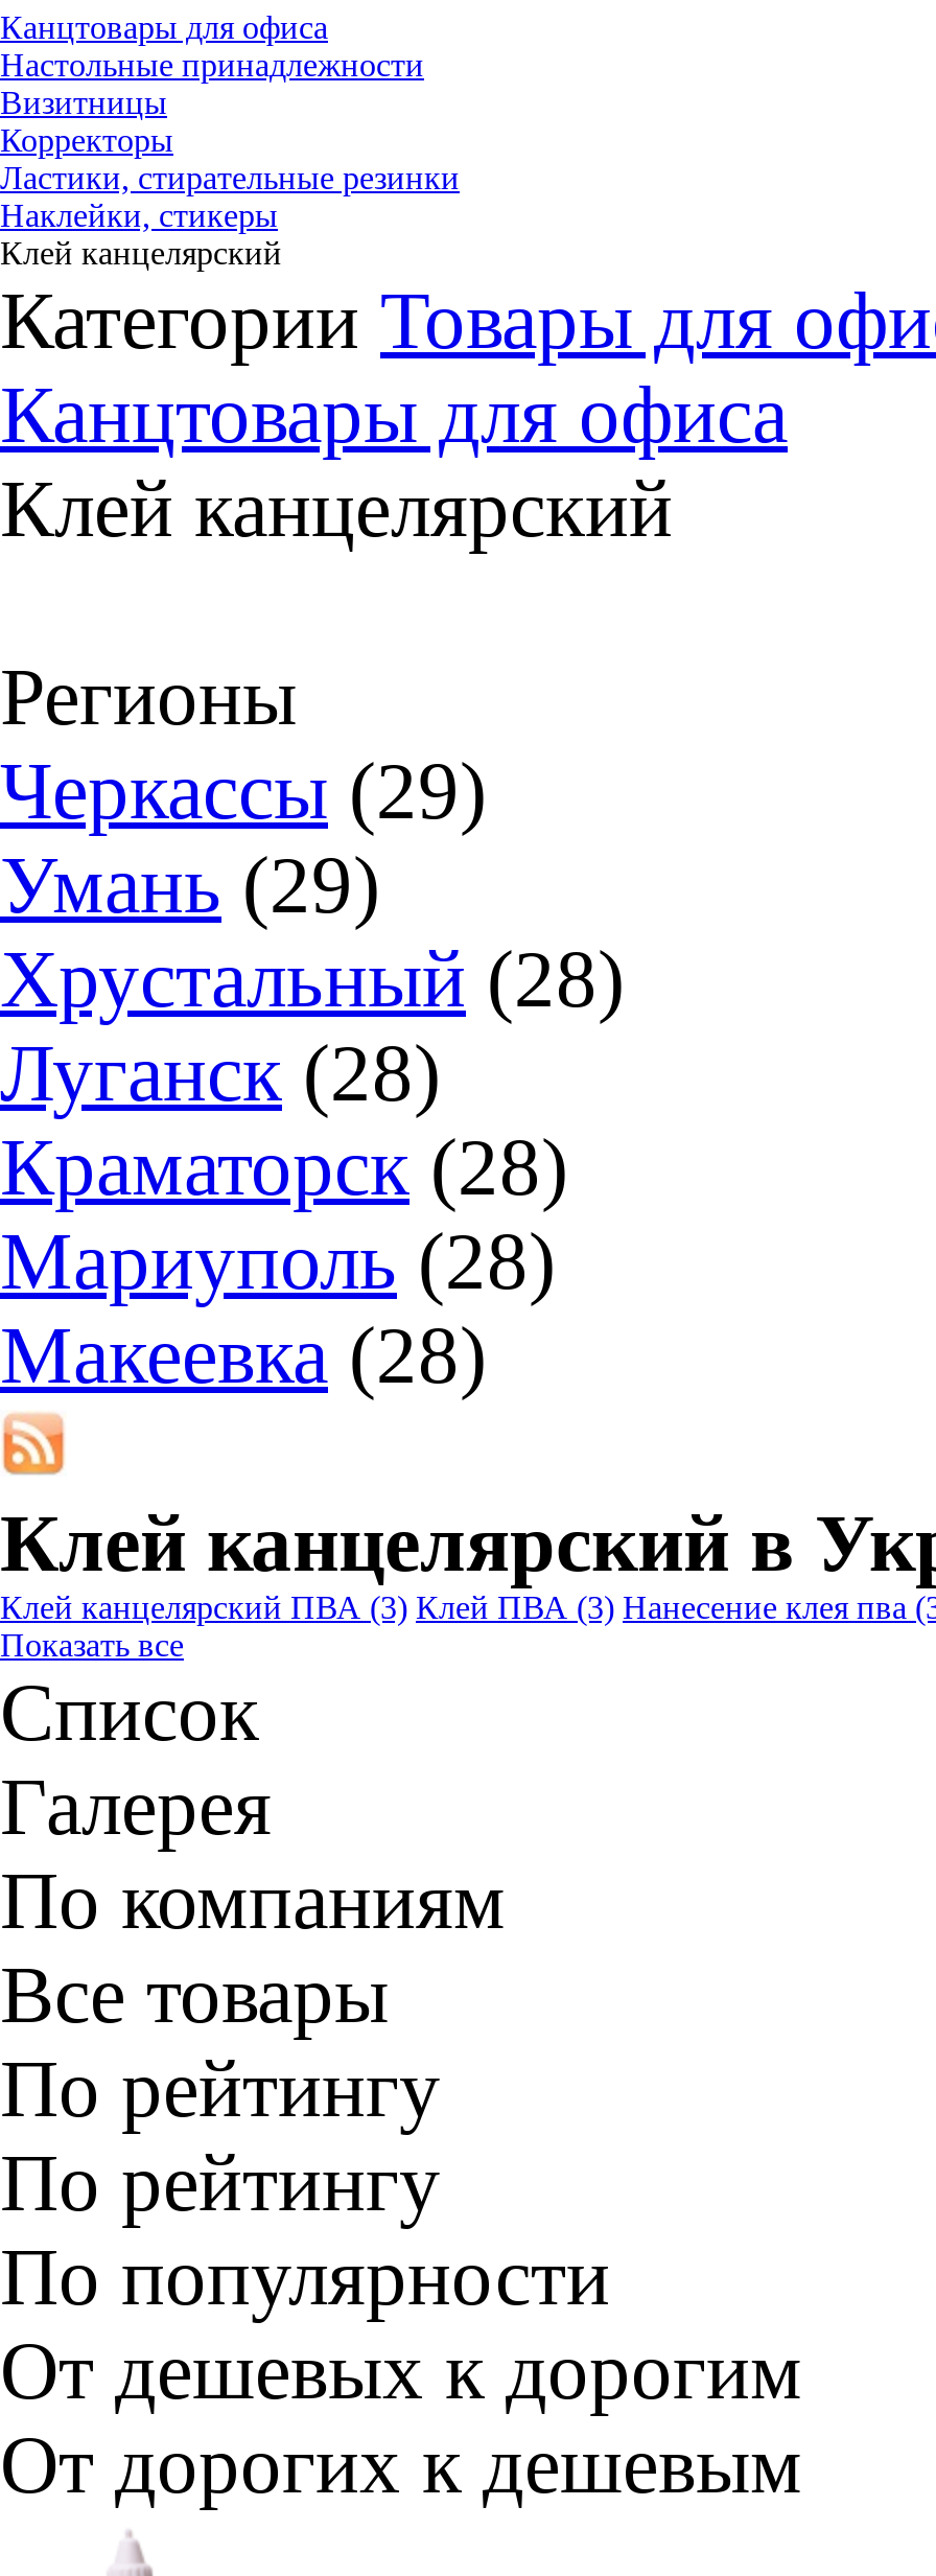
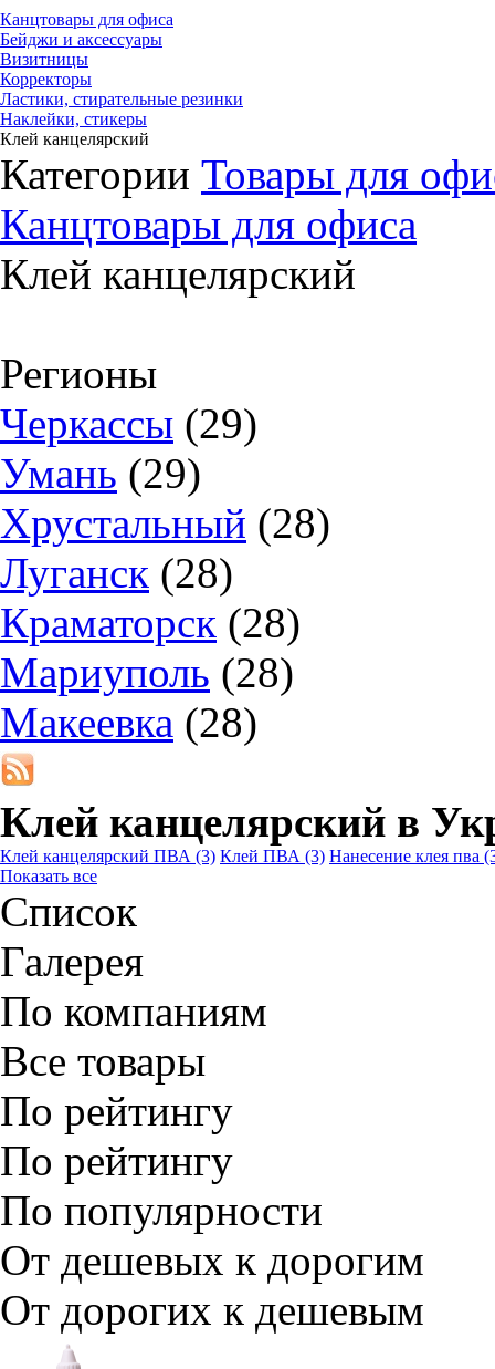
- Настольные принадлежности
+ Бейджи и аксессуары
